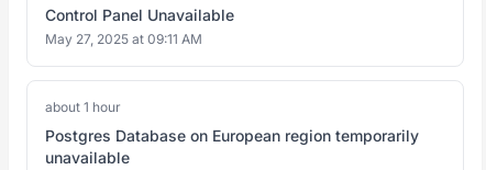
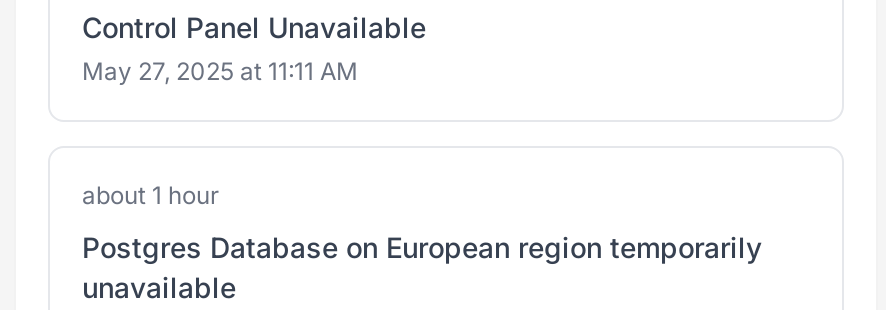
- May 27, 2025 at 09:11 AM
+ May 27, 2025 at 11:11 AM
